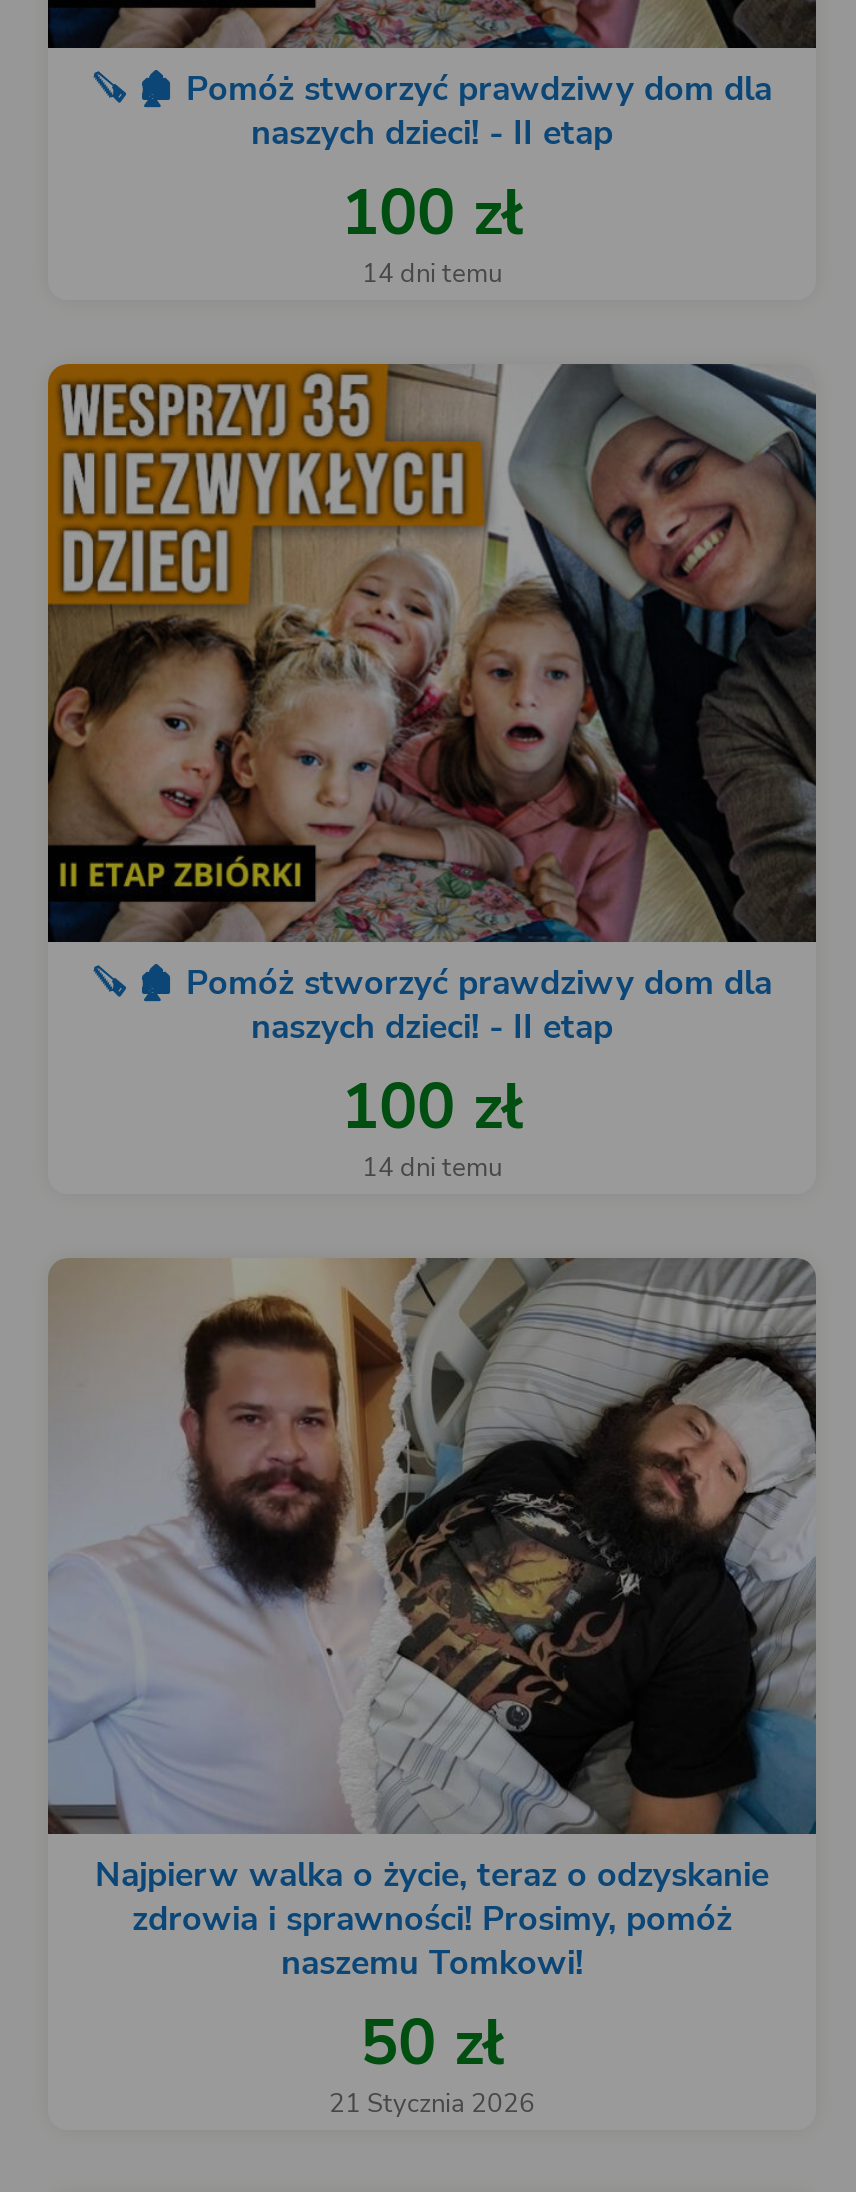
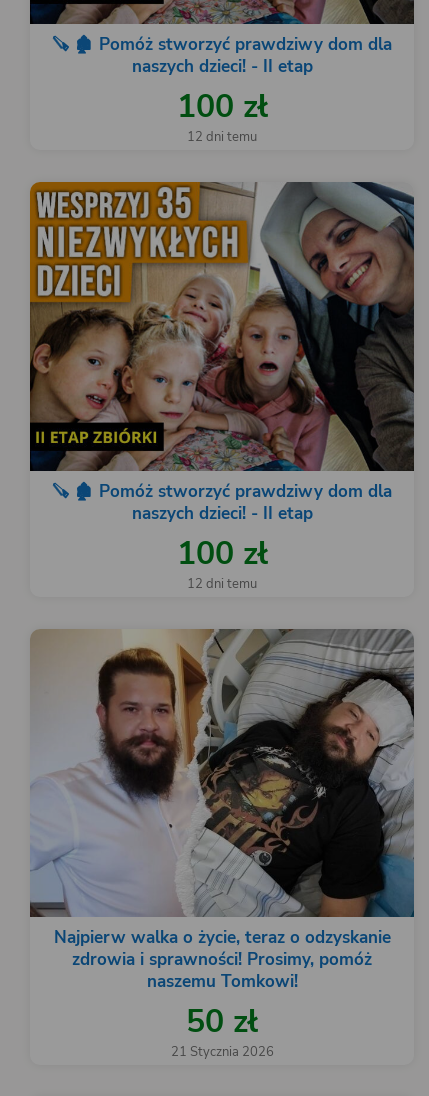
- 14 dni temu
+ 12 dni temu

- 14 dni temu
+ 12 dni temu
